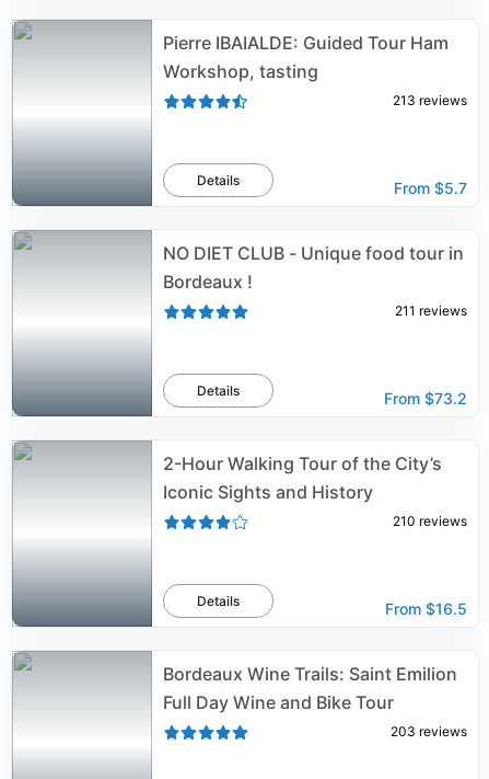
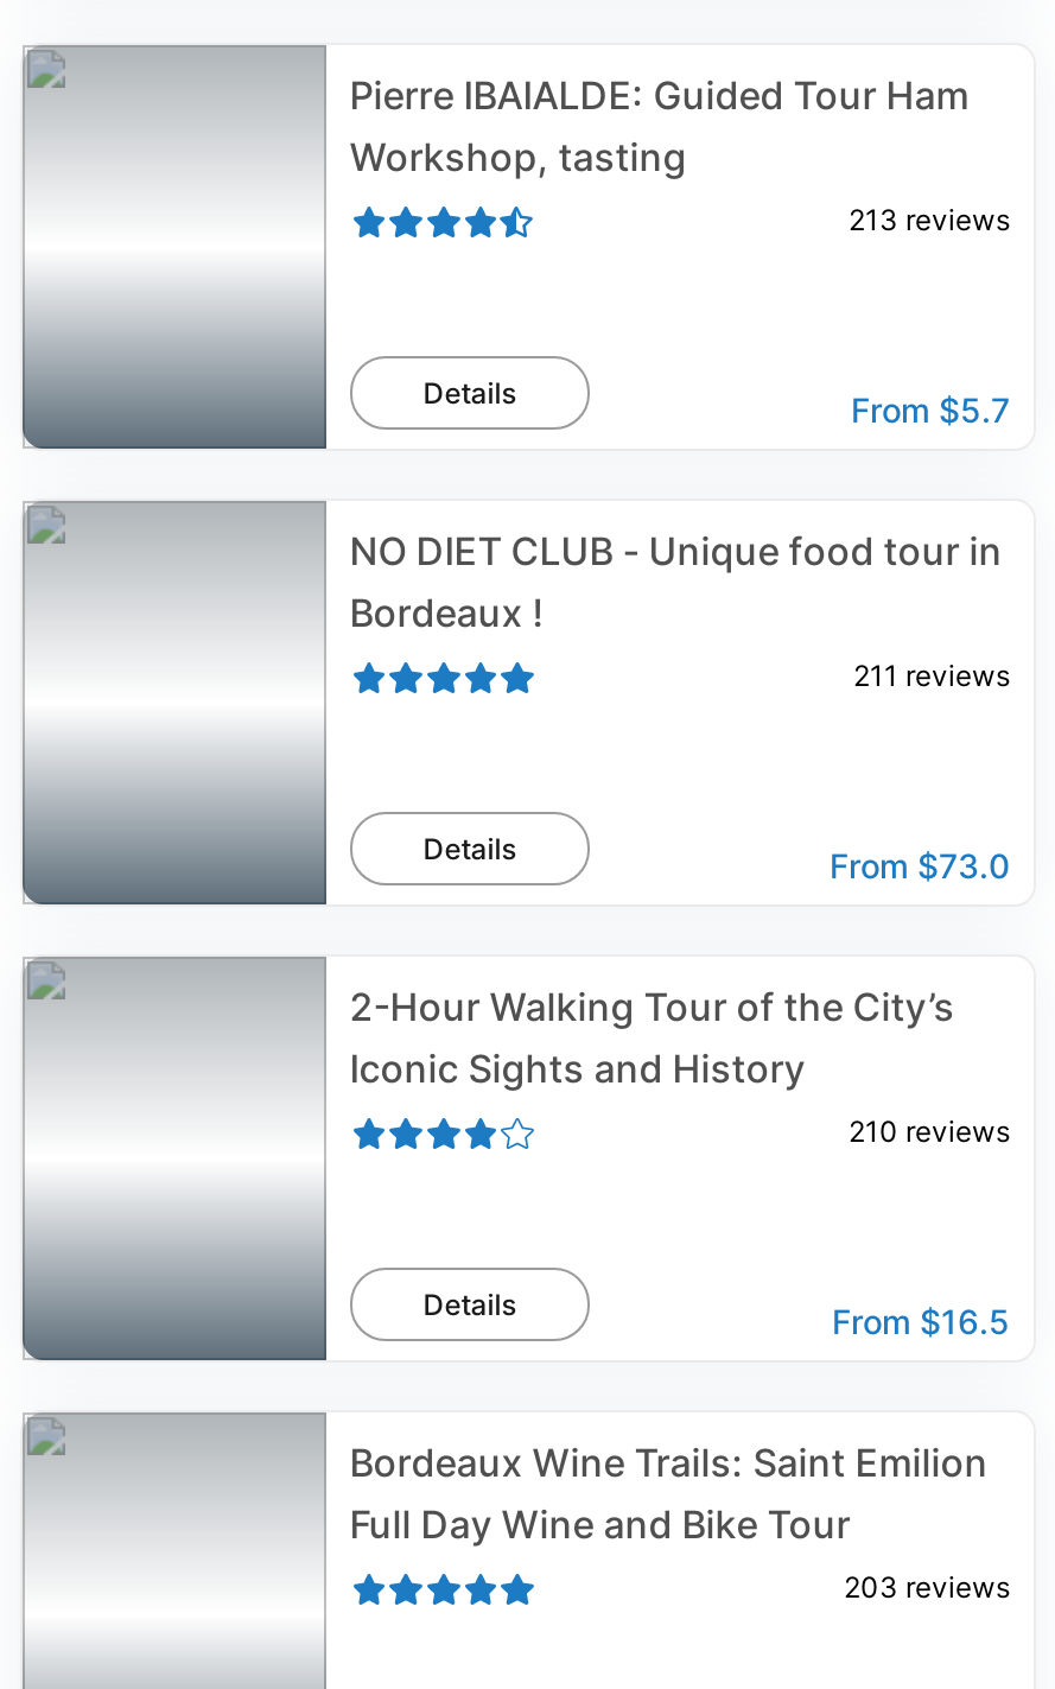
- From $73.2
+ From $73.0
